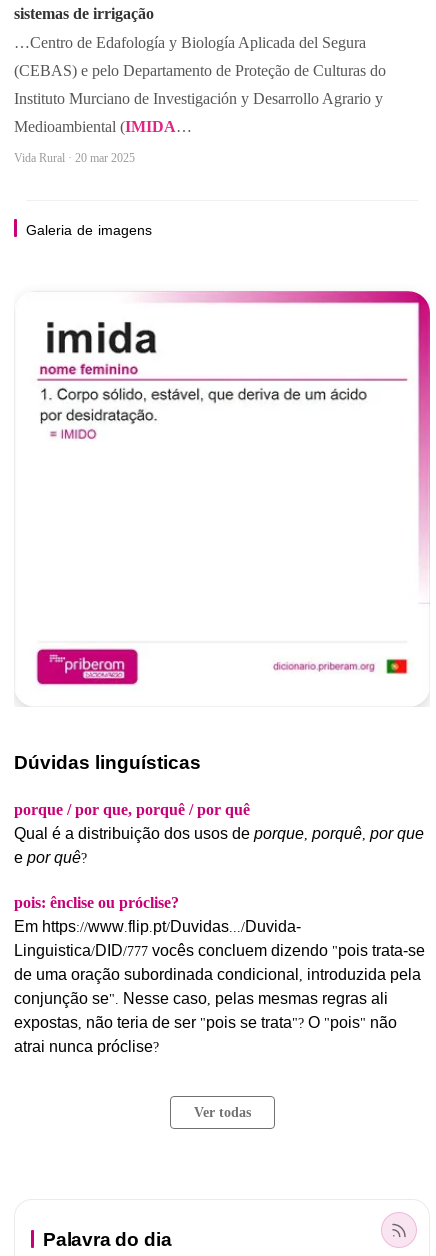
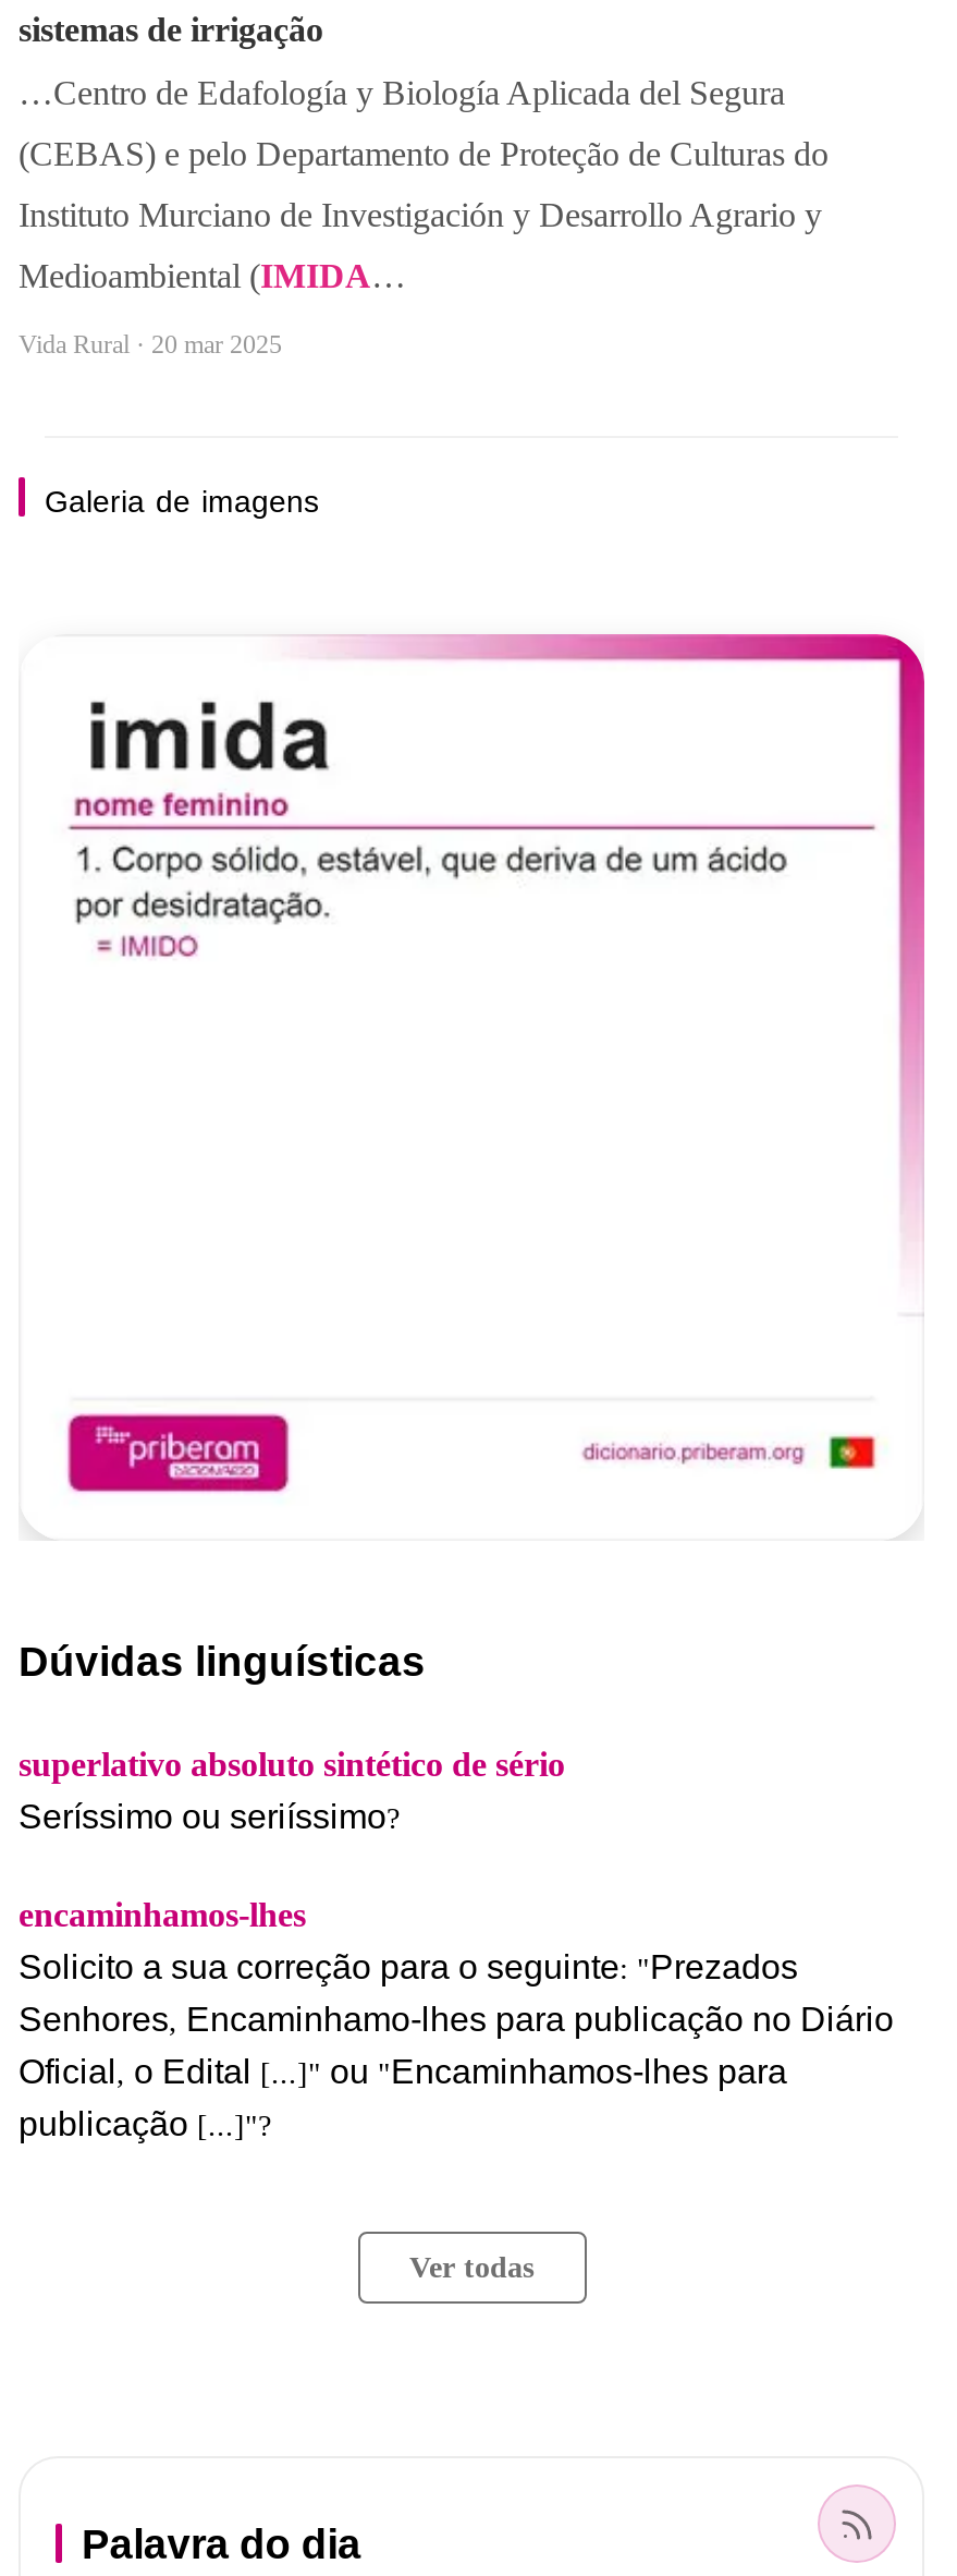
- porque / por que, porquê / por quê
- Qual é a distribuição dos usos de porque, porquê, por que
- e por quê?
+ superlativo absoluto sintético de sério
+ Seríssimo ou seriíssimo?

- pois: ênclise ou próclise?
- Em https://www. flip. pt/Duvidas.../ Duvida-
- Linguistica/DID/777 vocês concluem dizendo "pois trata-se
- de uma oração subordinada condicional, introduzida pela
- conjunção se". Nesse caso, pelas mesmas regras ali
- expostas, não teria de ser "pois se trata"? O "pois" não
- atrai nunca próclise?
+ encaminhamos-lhes
+ Solicito a sua correção para o seguinte: "Prezados
+ Senhores, Encaminhamo-lhes para publicação no Diário
+ Oficial, o Edital [...]" ou "Encaminhamos-lhes para
+ publicação [...]"?
